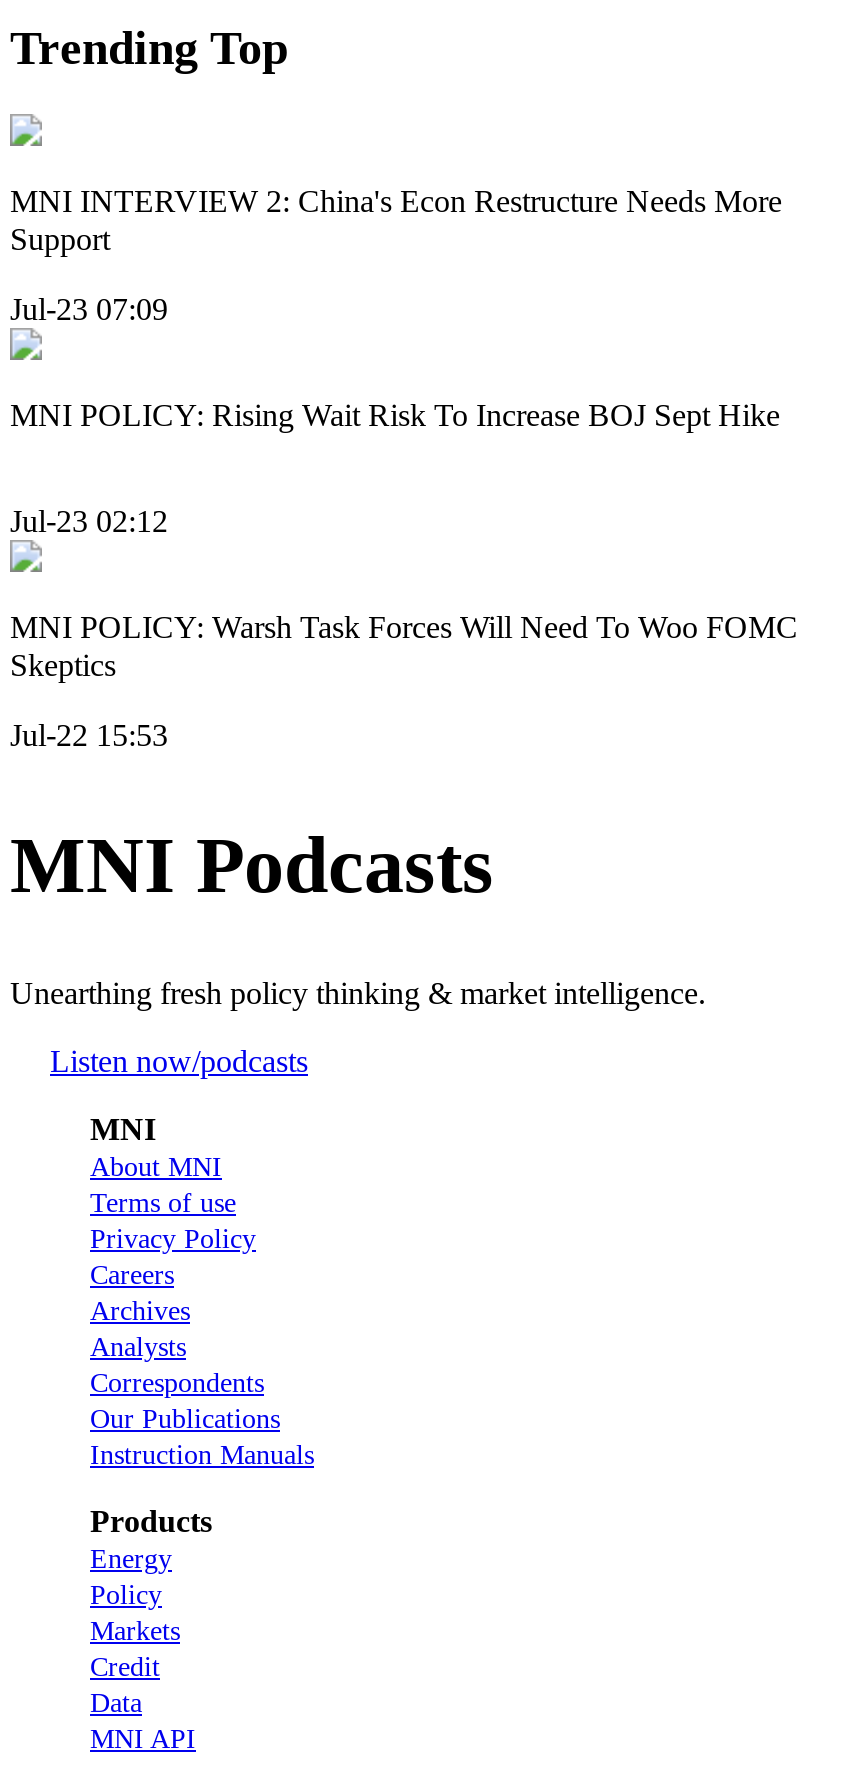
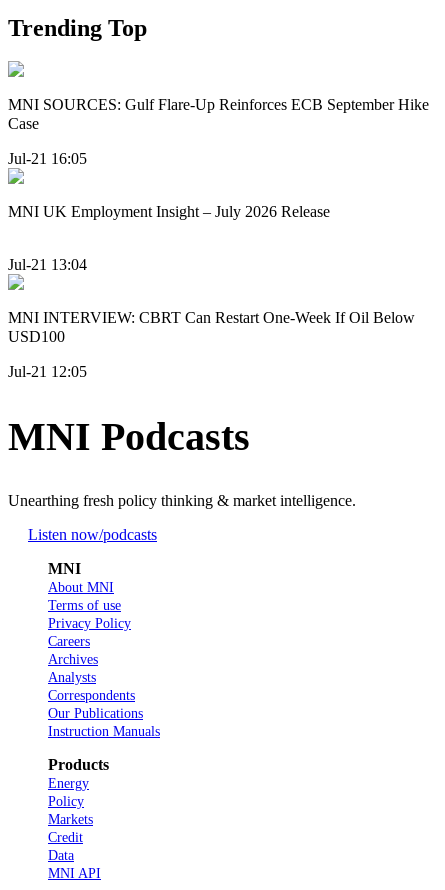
- MNI INTERVIEW 2: China's Econ Restructure Needs More
- Support
+ MNI SOURCES: Gulf Flare-Up Reinforces ECB September Hike
+ Case

- Jul-23 07:09
+ Jul-21 16:05

- MNI POLICY: Rising Wait Risk To Increase BOJ Sept Hike
+ MNI UK Employment Insight – July 2026 Release

- Jul-23 02:12
+ Jul-21 13:04

- MNI POLICY: Warsh Task Forces Will Need To Woo FOMC
- Skeptics
+ MNI INTERVIEW: CBRT Can Restart One-Week If Oil Below
+ USD100

- Jul-22 15:53
+ Jul-21 12:05
